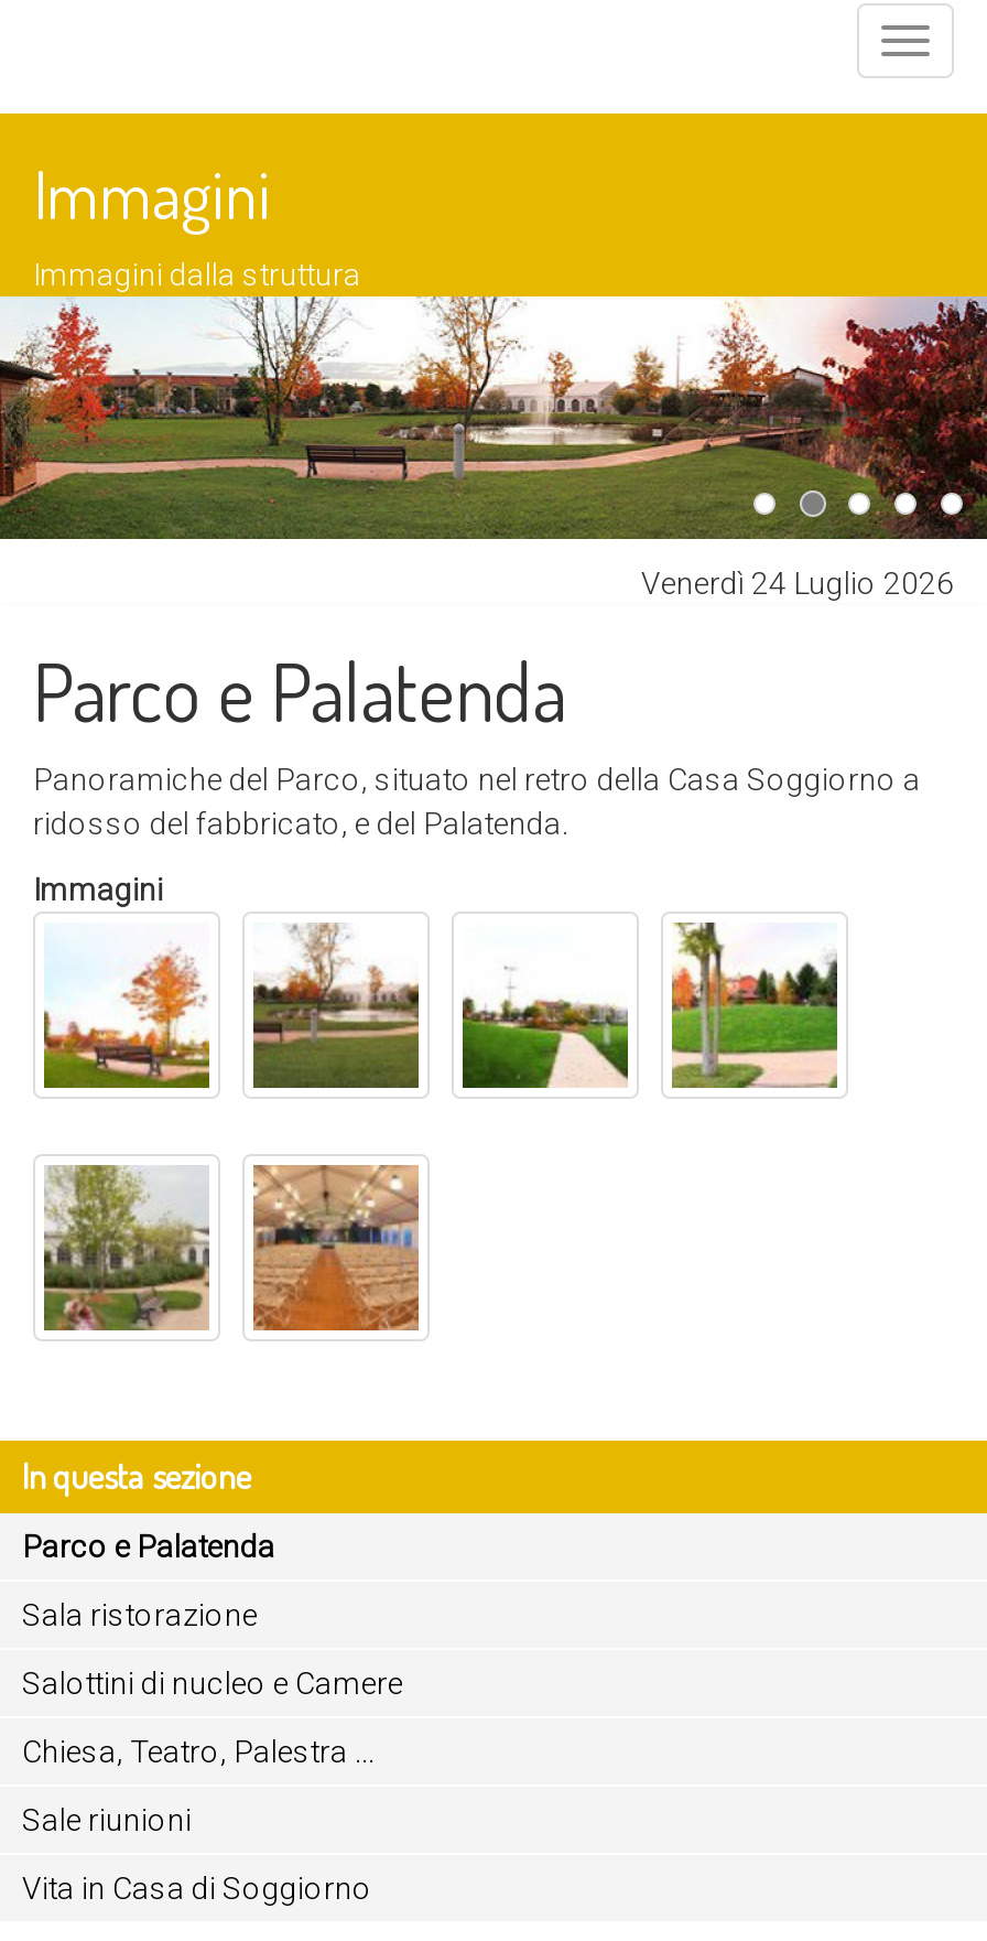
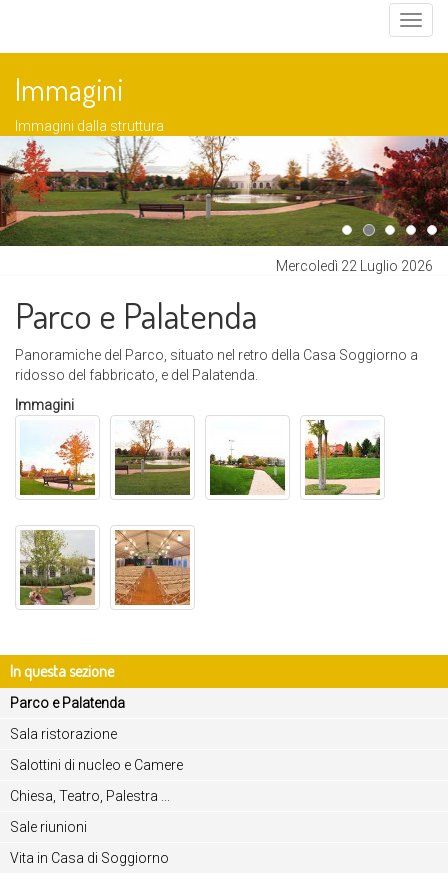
- Venerdì 24 Luglio 2026
+ Mercoledì 22 Luglio 2026
